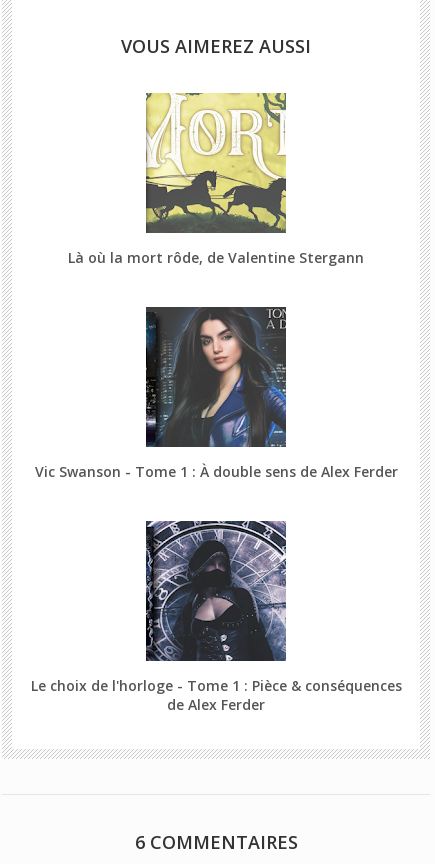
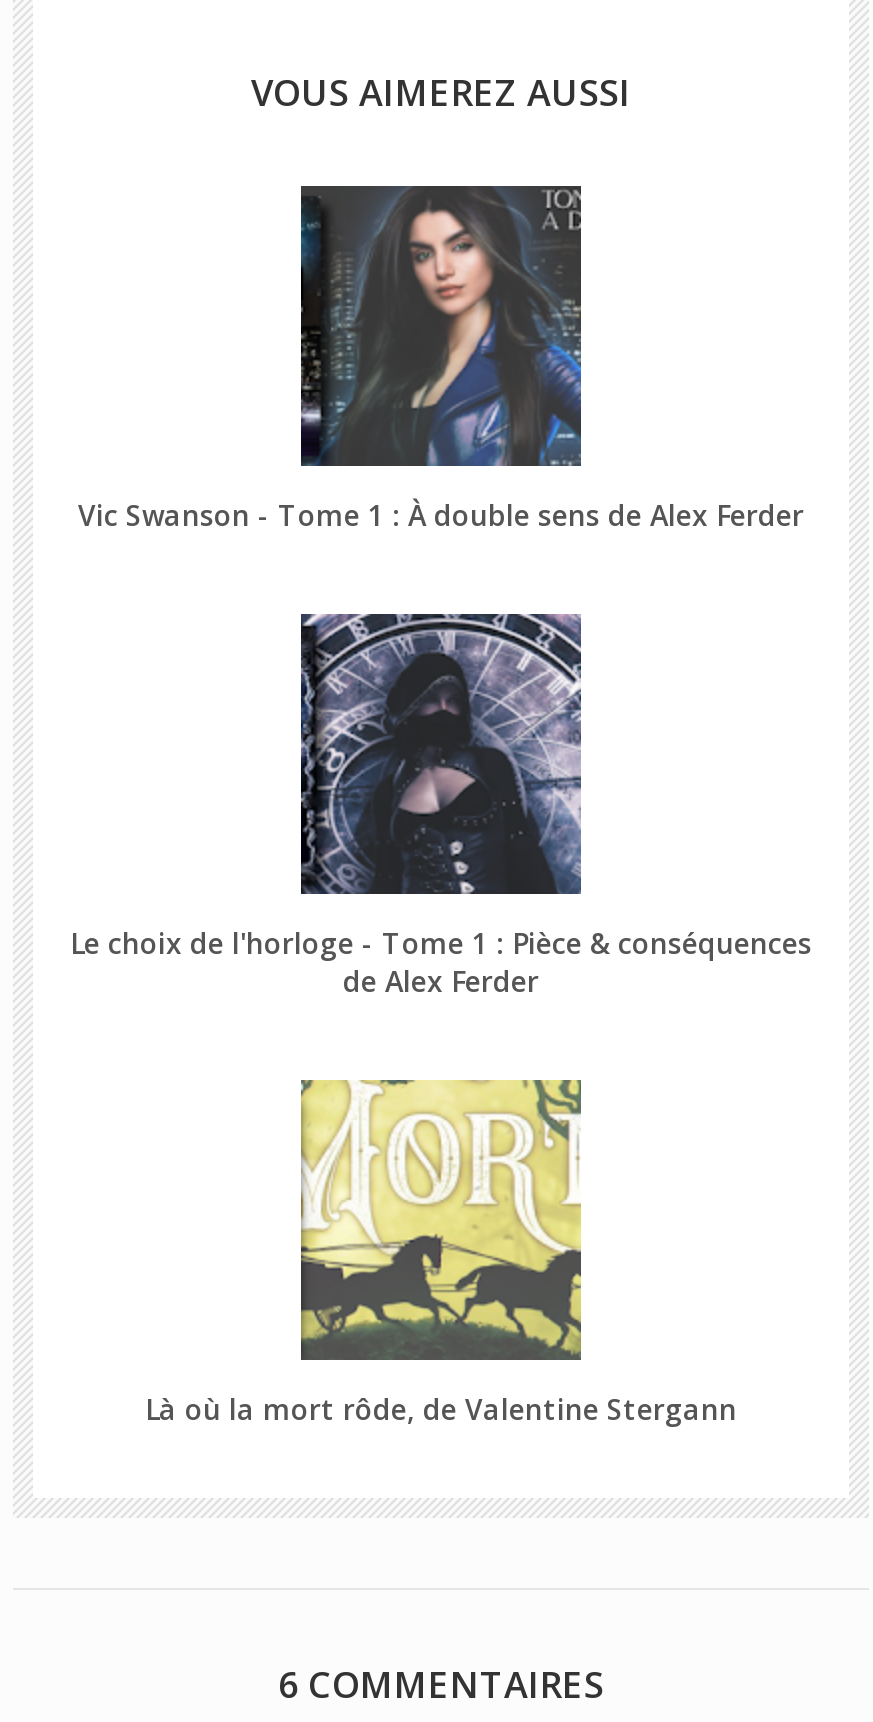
moved down: [image] | Là où la mort rôde, de Valentine Stergann

moved up: [image] | Vic Swanson - Tome 1 : À double sens de Alex Ferder | Le choix de l'horloge - Tome 1 : Pièce & conséquences | de Alex Ferder
